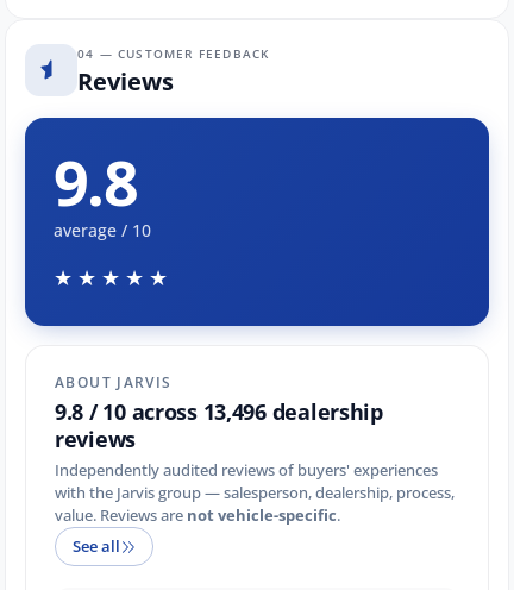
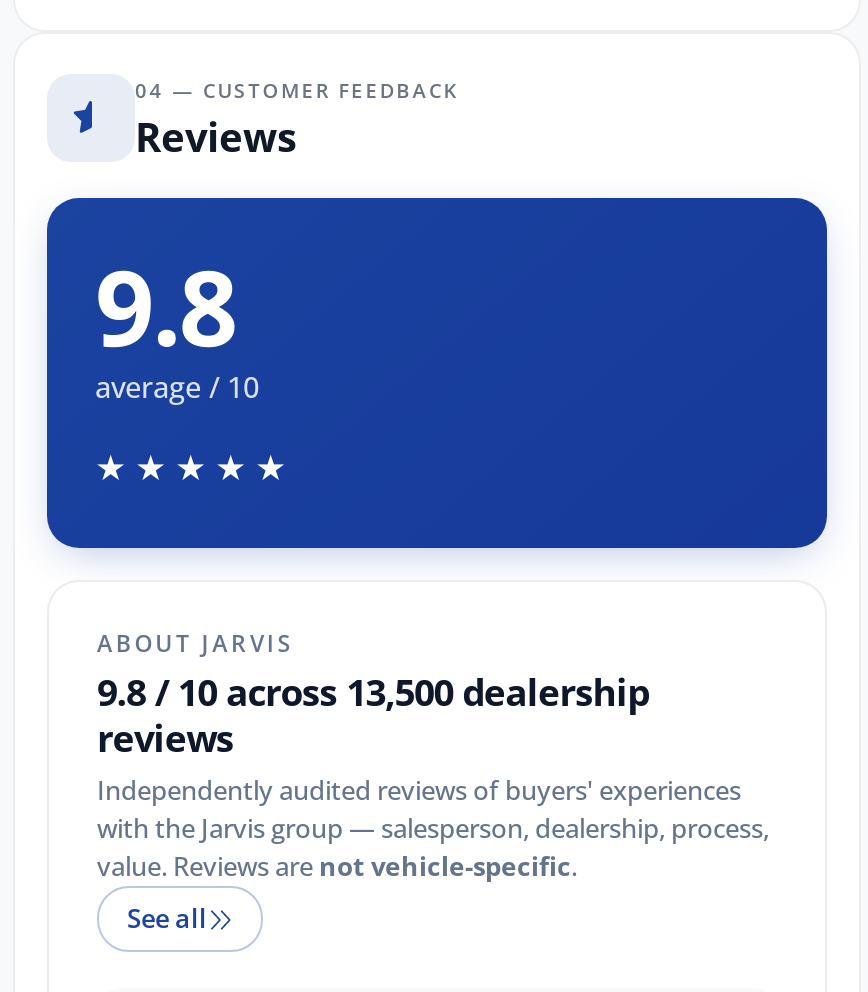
- 9.8 / 10 across 13,496 dealership
+ 9.8 / 10 across 13,500 dealership
